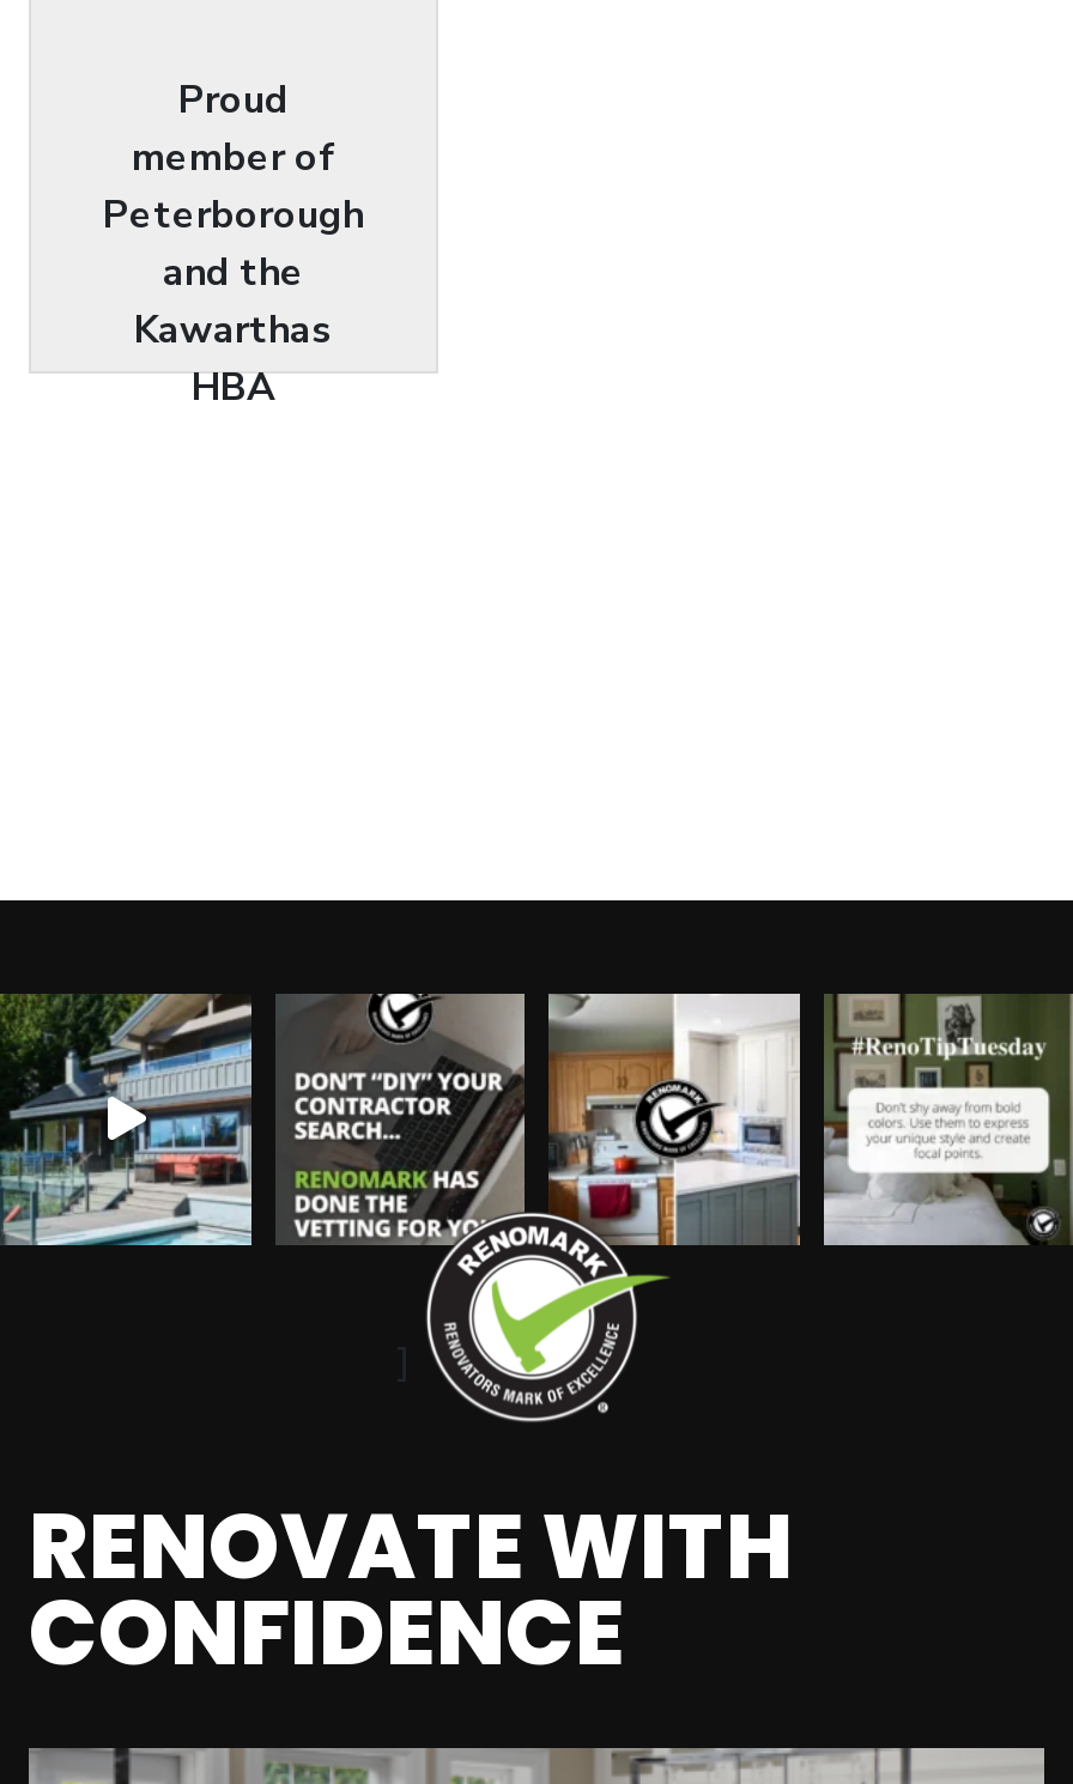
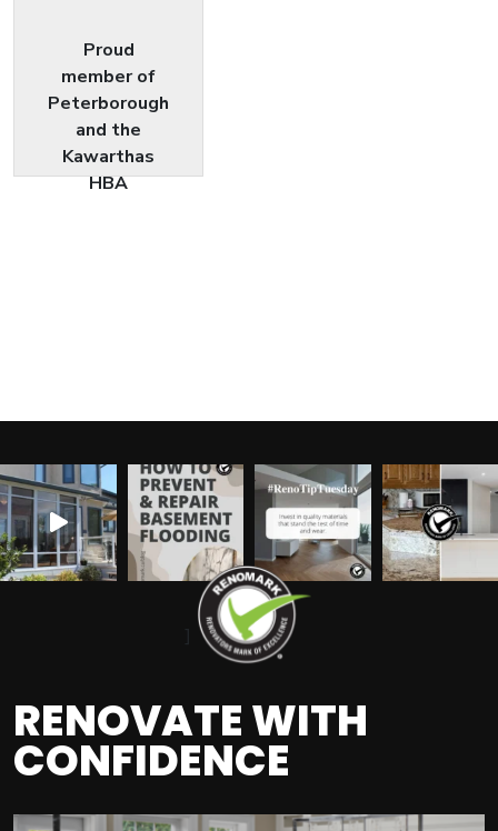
- [image]
+ [image]

- [image]
+ [image]

- [image]
+ [image]

- [image]
+ [image]
